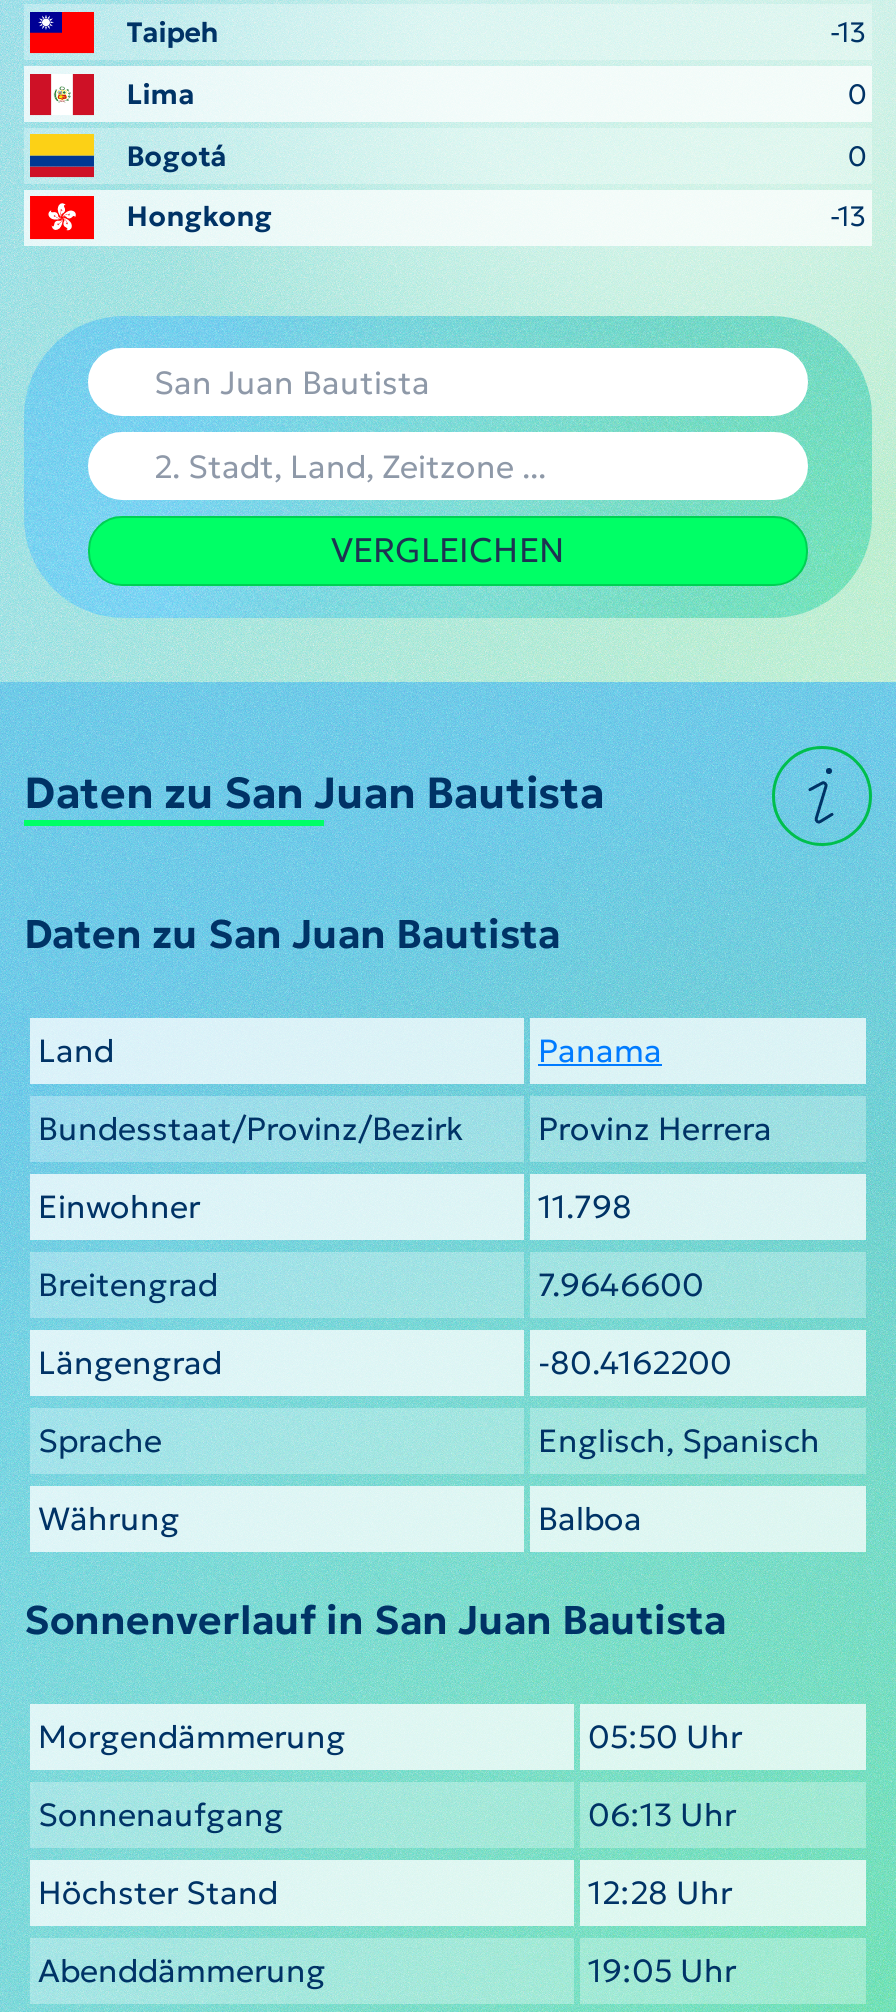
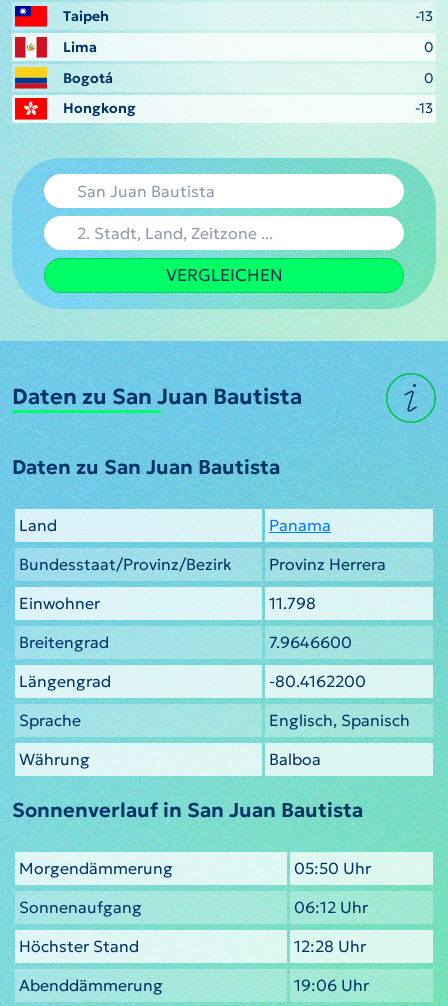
- 06:13 Uhr
+ 06:12 Uhr

- 19:05 Uhr
+ 19:06 Uhr
